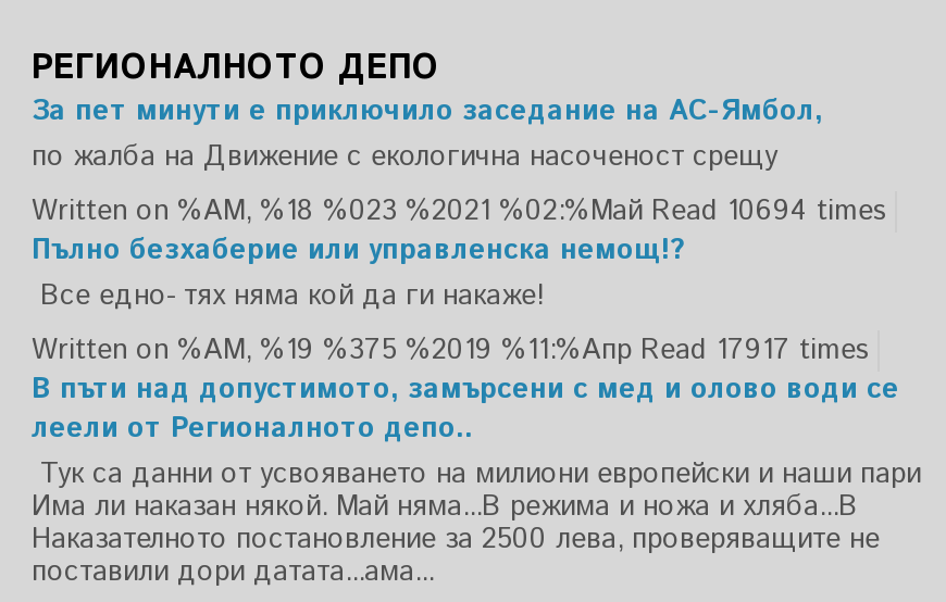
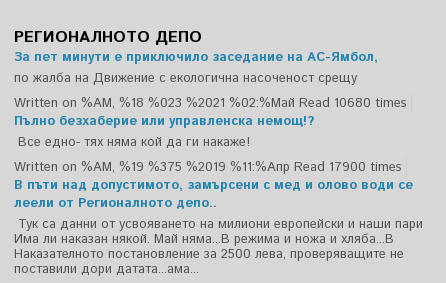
- Written on %AM, %18 %023 %2021 %02:%Май Read 10694 times
+ Written on %AM, %18 %023 %2021 %02:%Май Read 10680 times

- Written on %AM, %19 %375 %2019 %11:%Апр Read 17917 times
+ Written on %AM, %19 %375 %2019 %11:%Апр Read 17900 times
